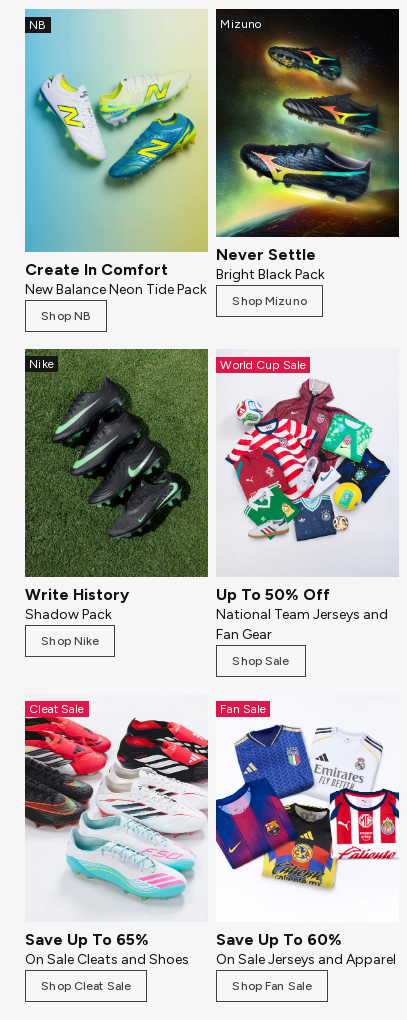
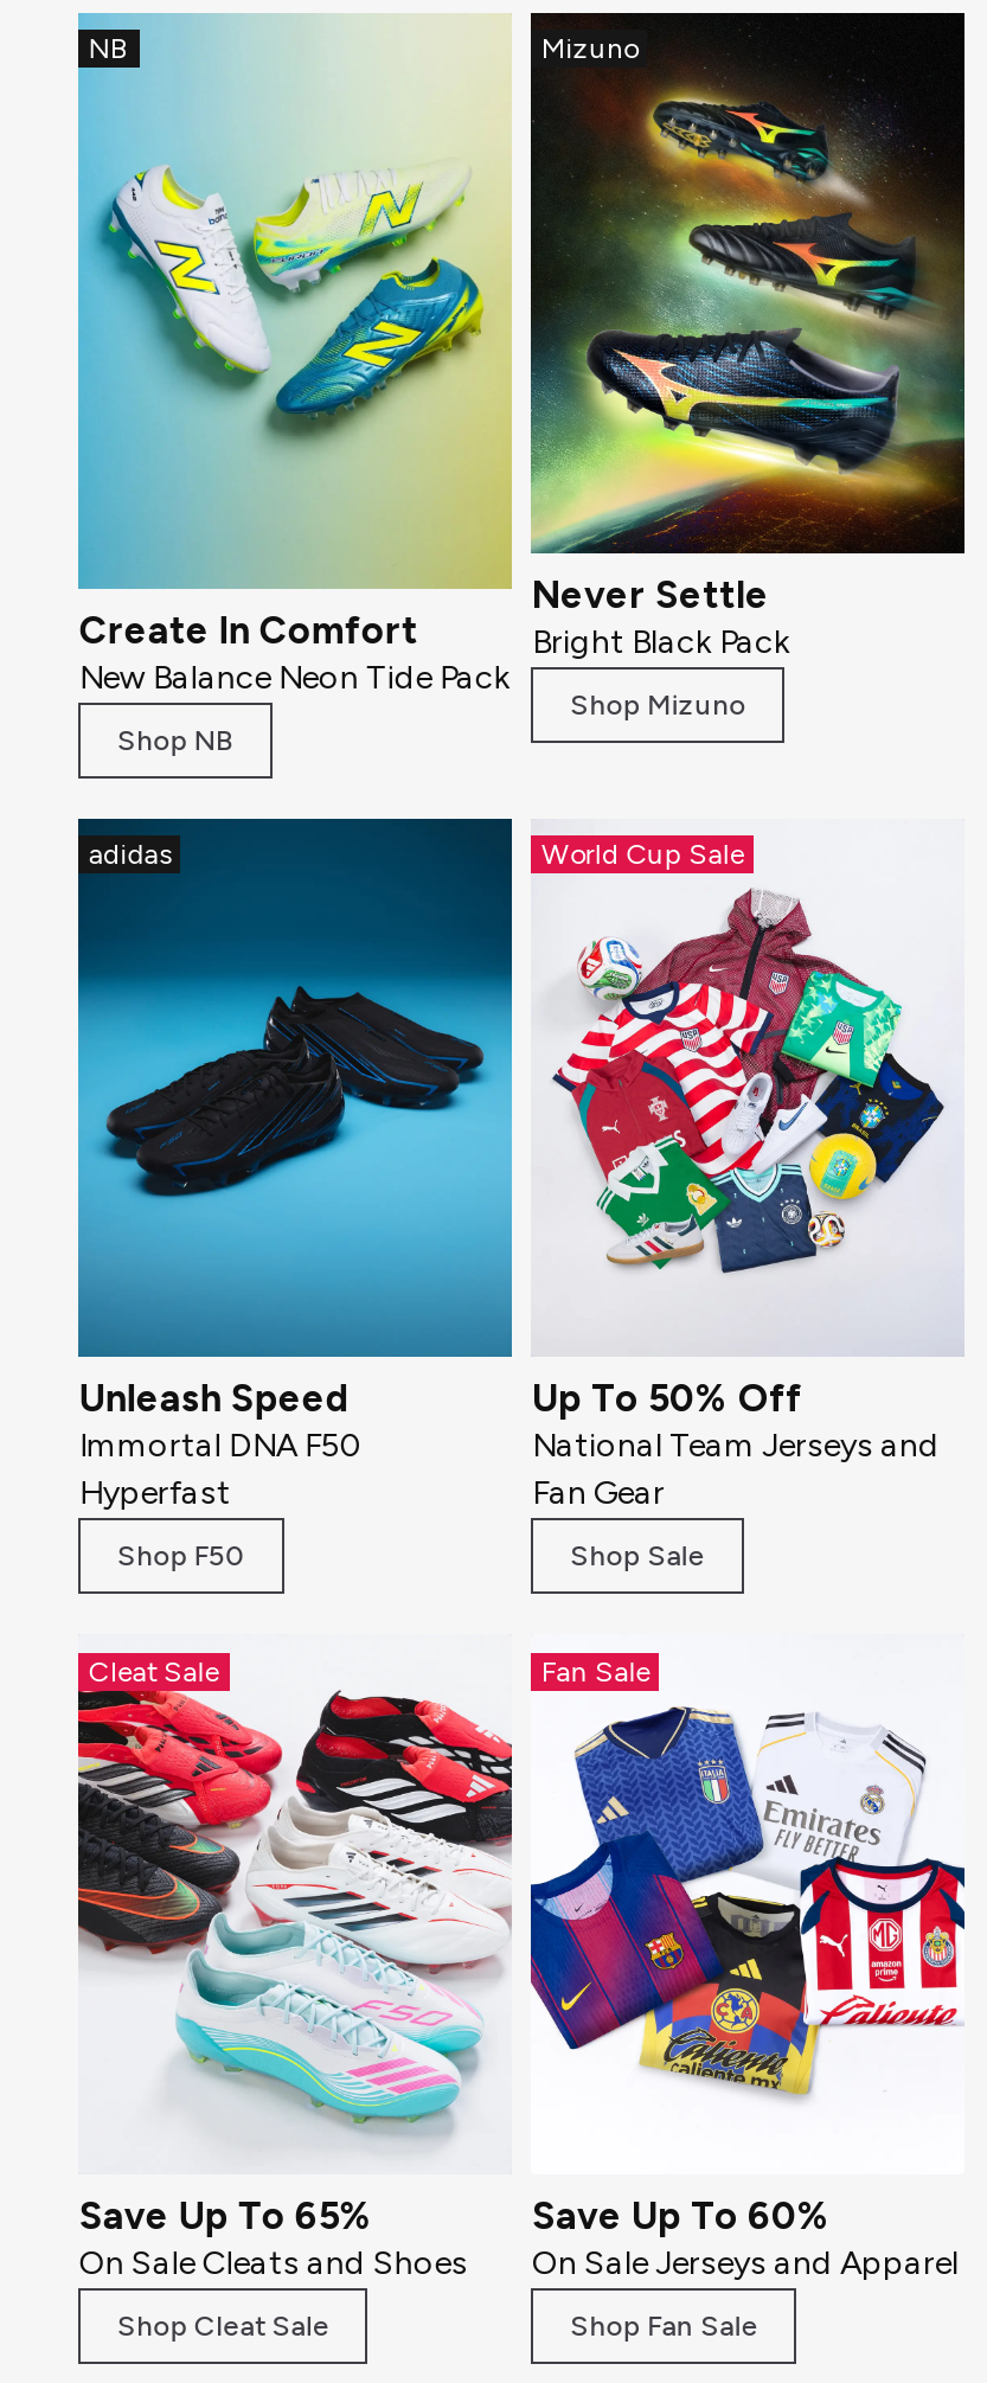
- [image]
- Nike
+ [image]
+ adidas

- Write History
- Shadow Pack
+ Unleash Speed
+ Immortal DNA F50
+ Hyperfast

- Shop Nike
+ Shop F50
